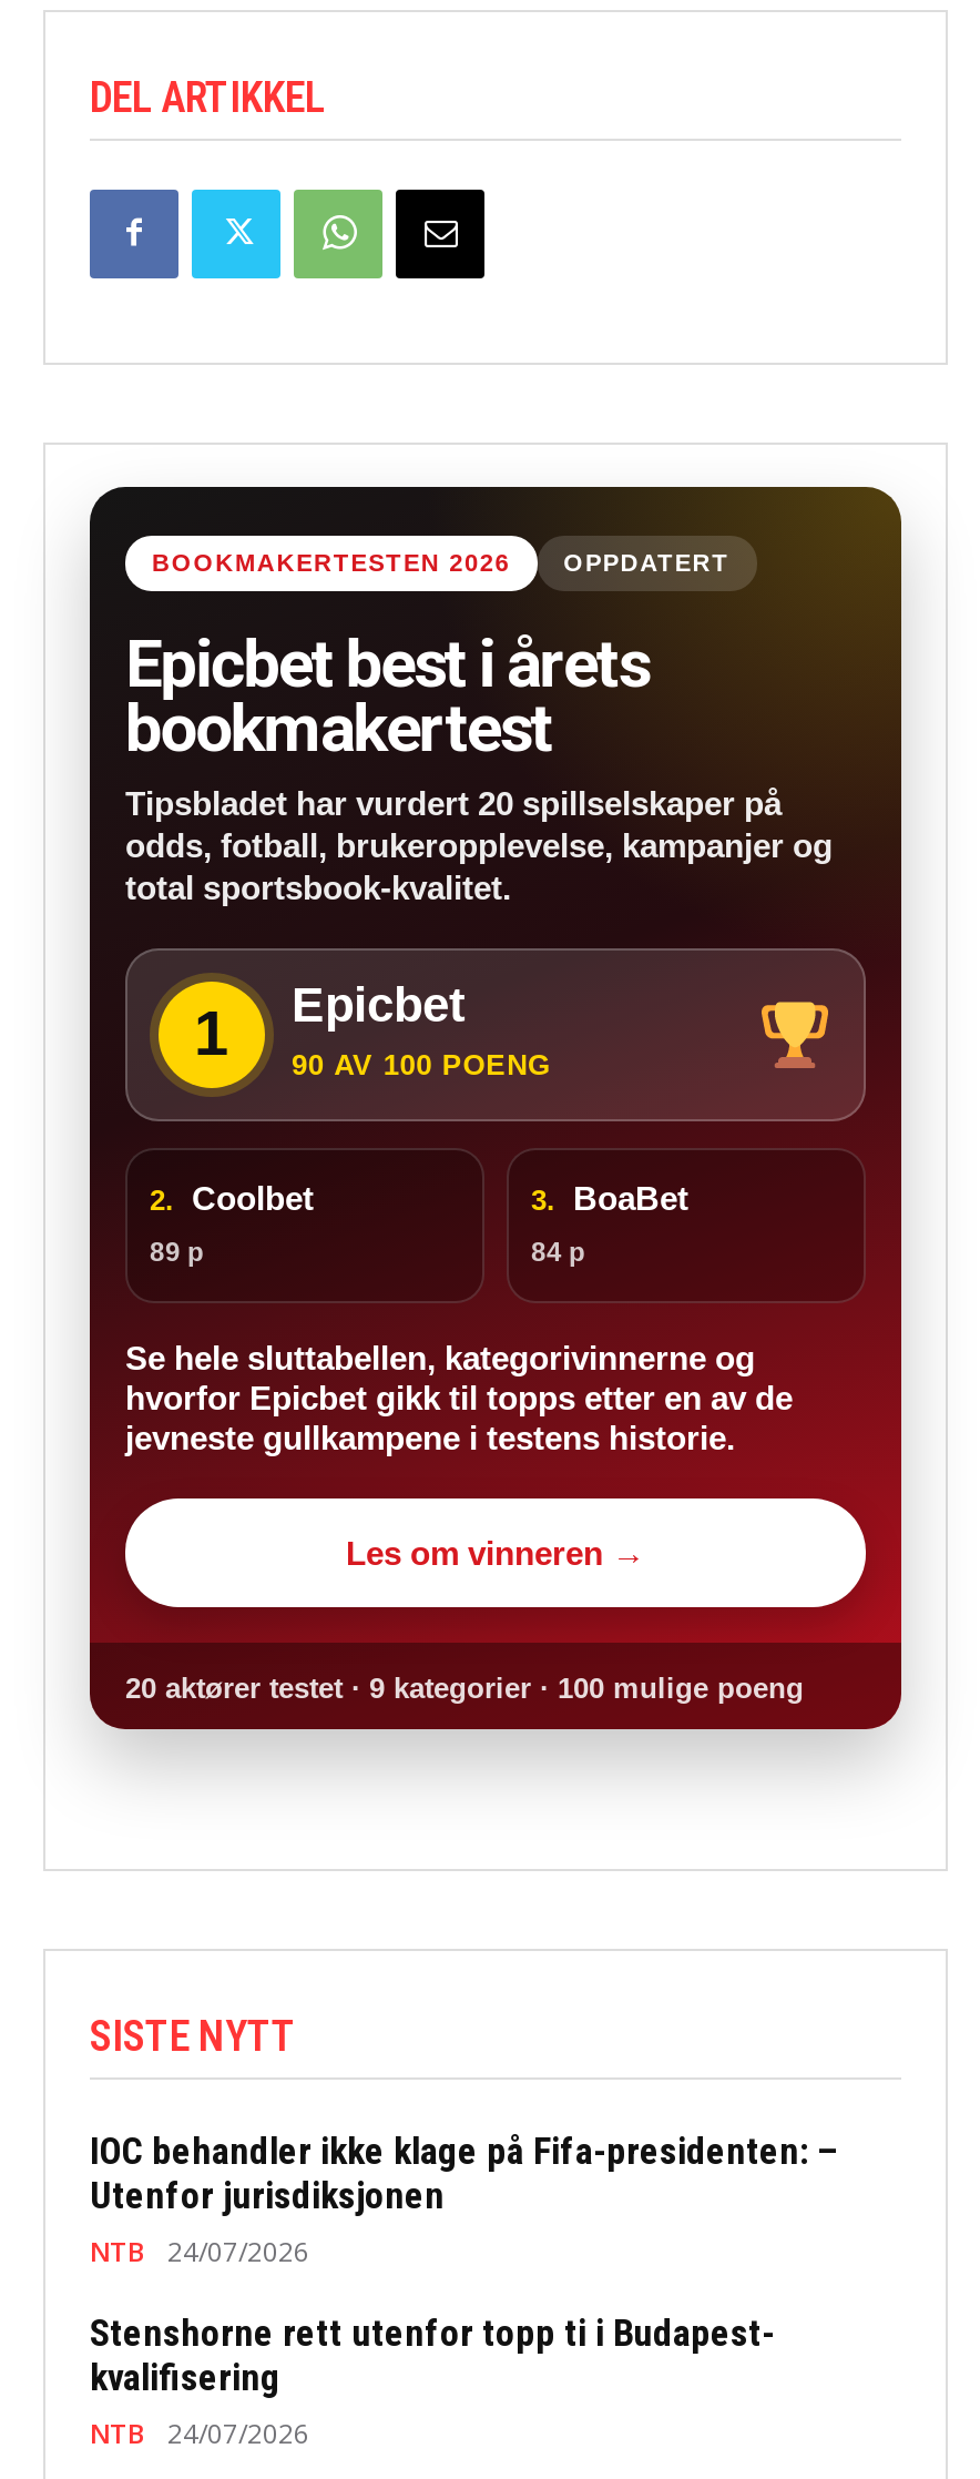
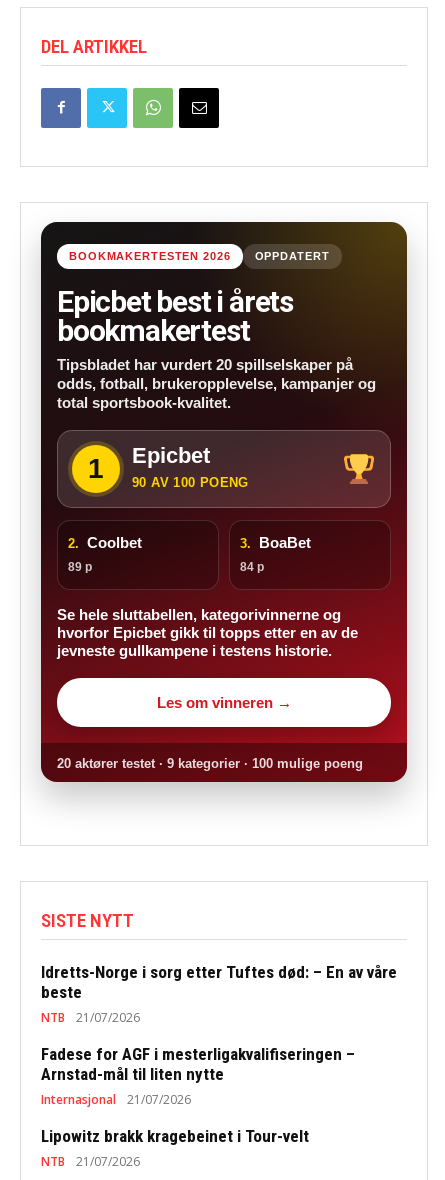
- IOC behandler ikke klage på Fifa-presidenten: –
- Utenfor jurisdiksjonen
+ Idretts-Norge i sorg etter Tuftes død: – En av våre
+ beste

- 24/07/2026
- Stenshorne rett utenfor topp ti i Budapest-
- kvalifisering
+ 21/07/2026
+ Fadese for AGF i mesterligakvalifiseringen –
+ Arnstad-mål til liten nytte
+ Internasjonal
+ 21/07/2026
+ Lipowitz brakk kragebeinet i Tour-velt

- NTB 24/07/2026
+ NTB 21/07/2026
